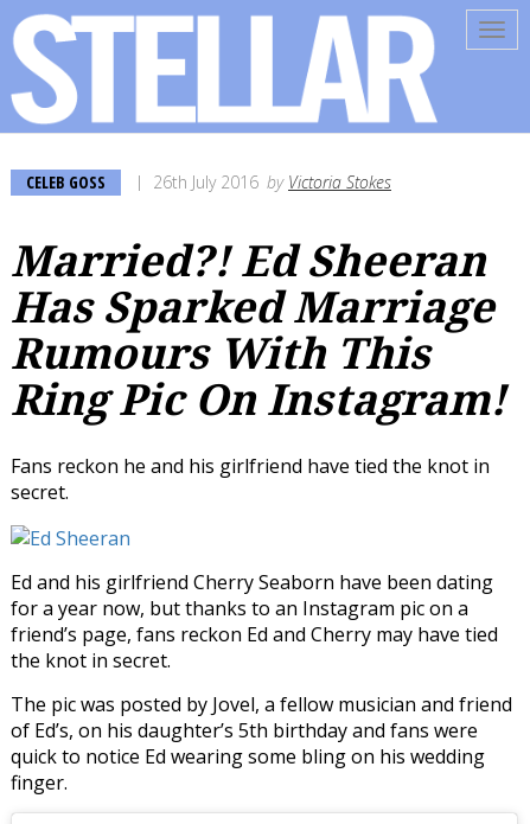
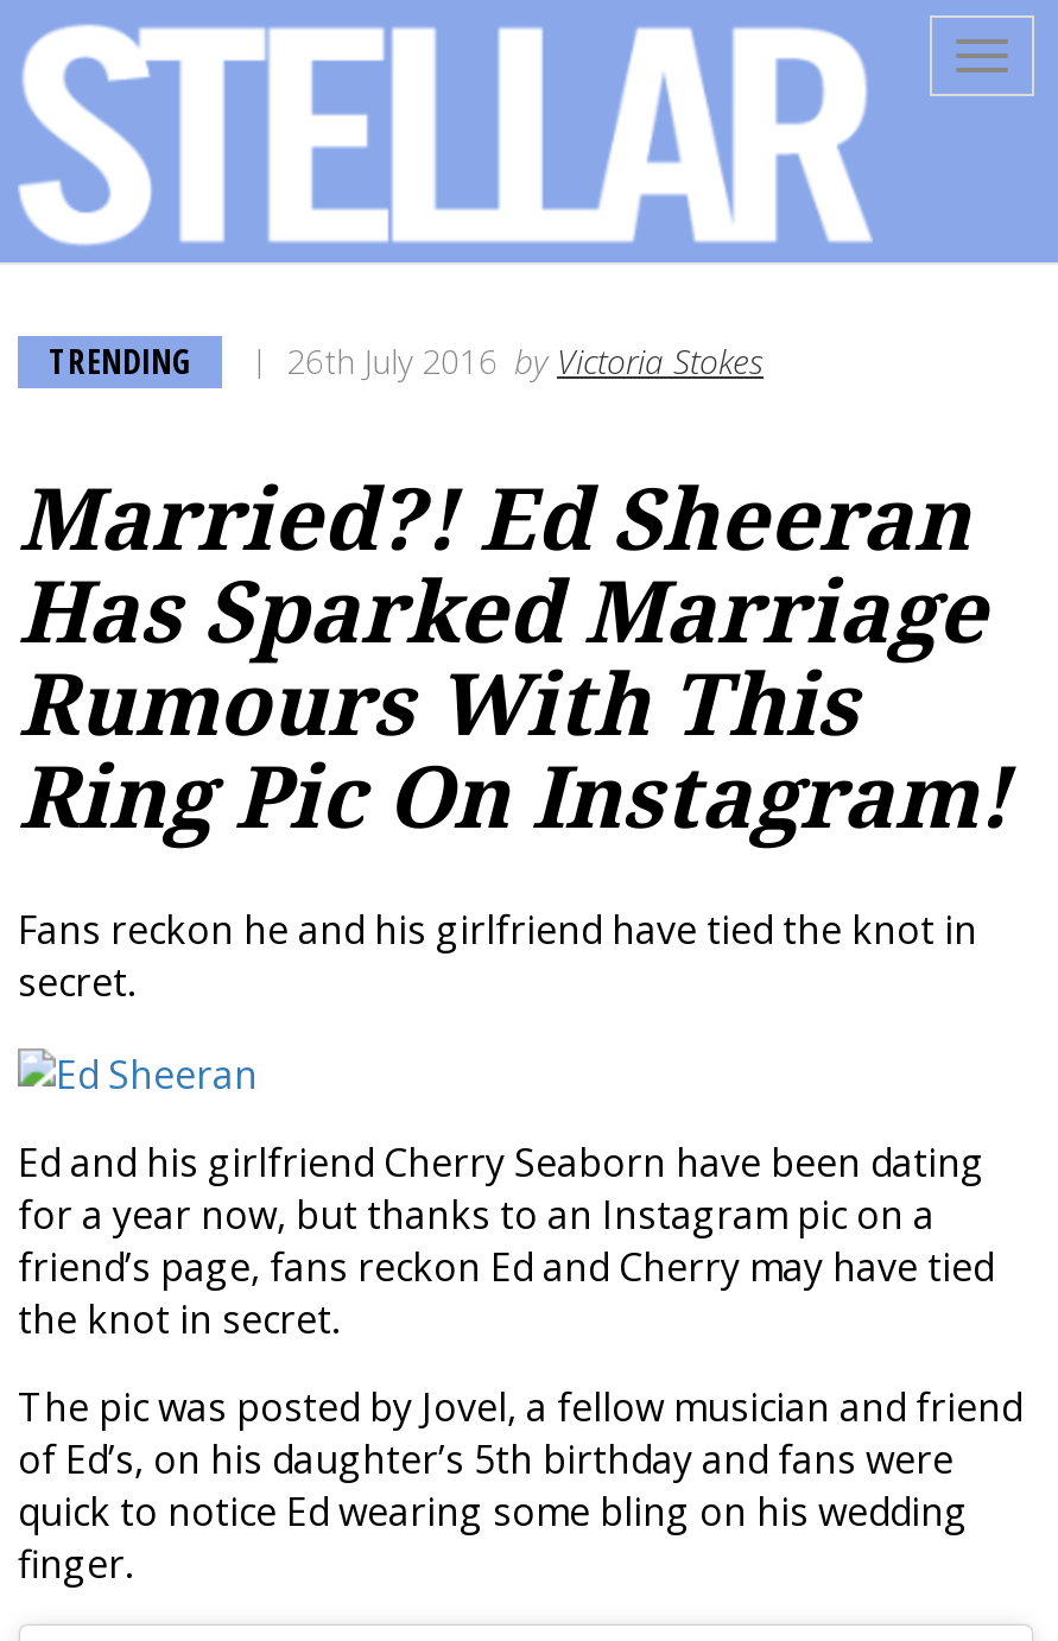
- CELEB GOSS
+ TRENDING
